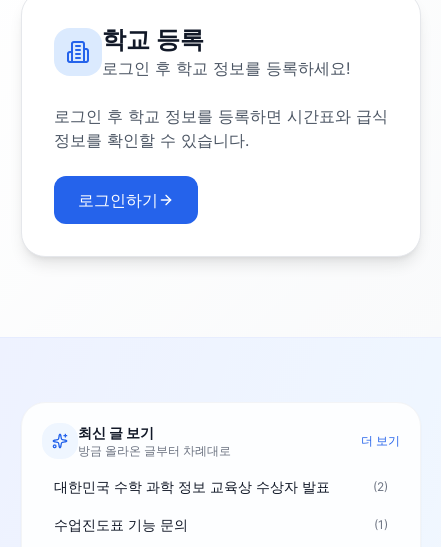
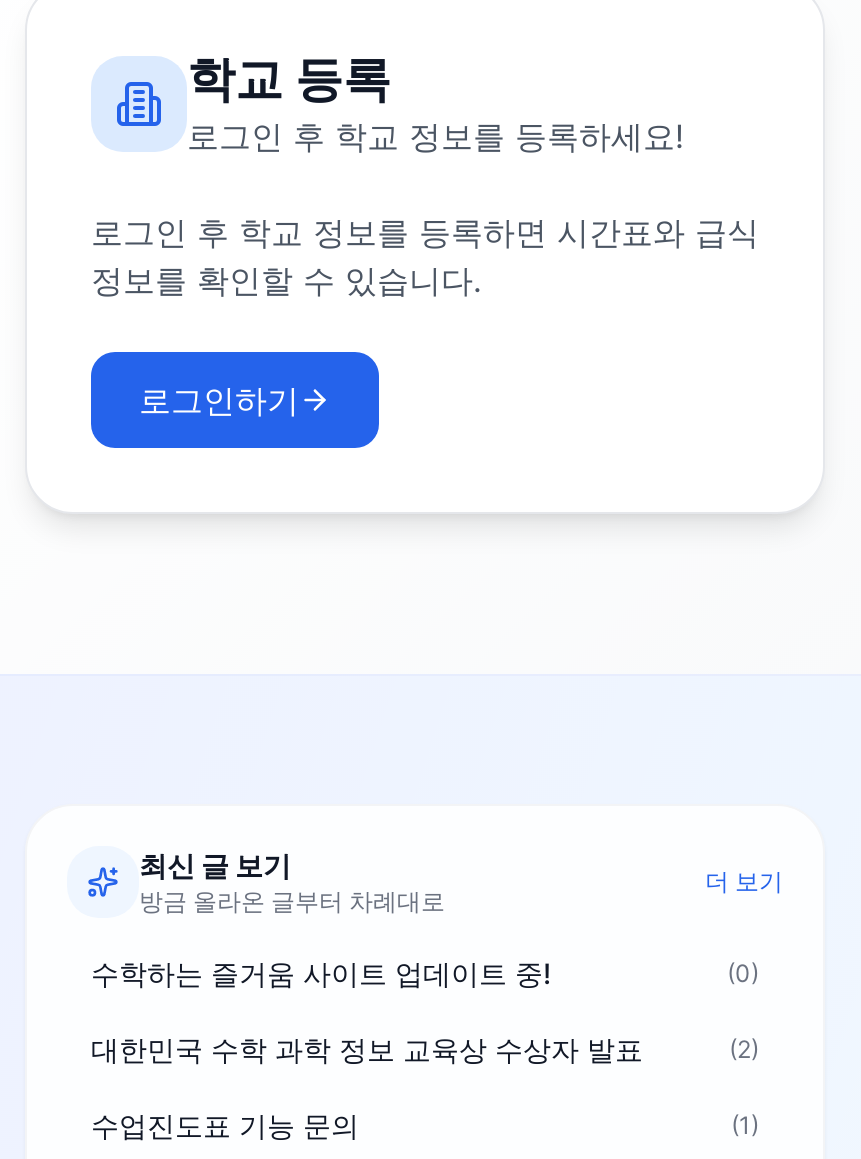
+ 수학하는 즐거움 사이트 업데이트 중!
+ (0)
